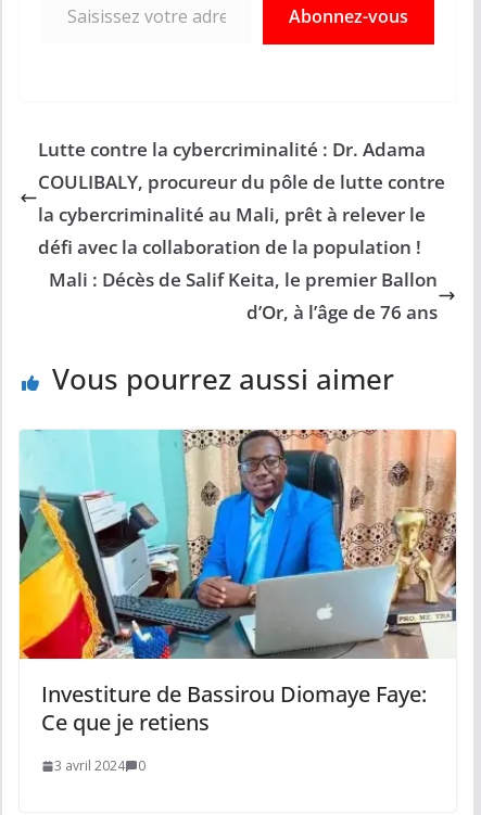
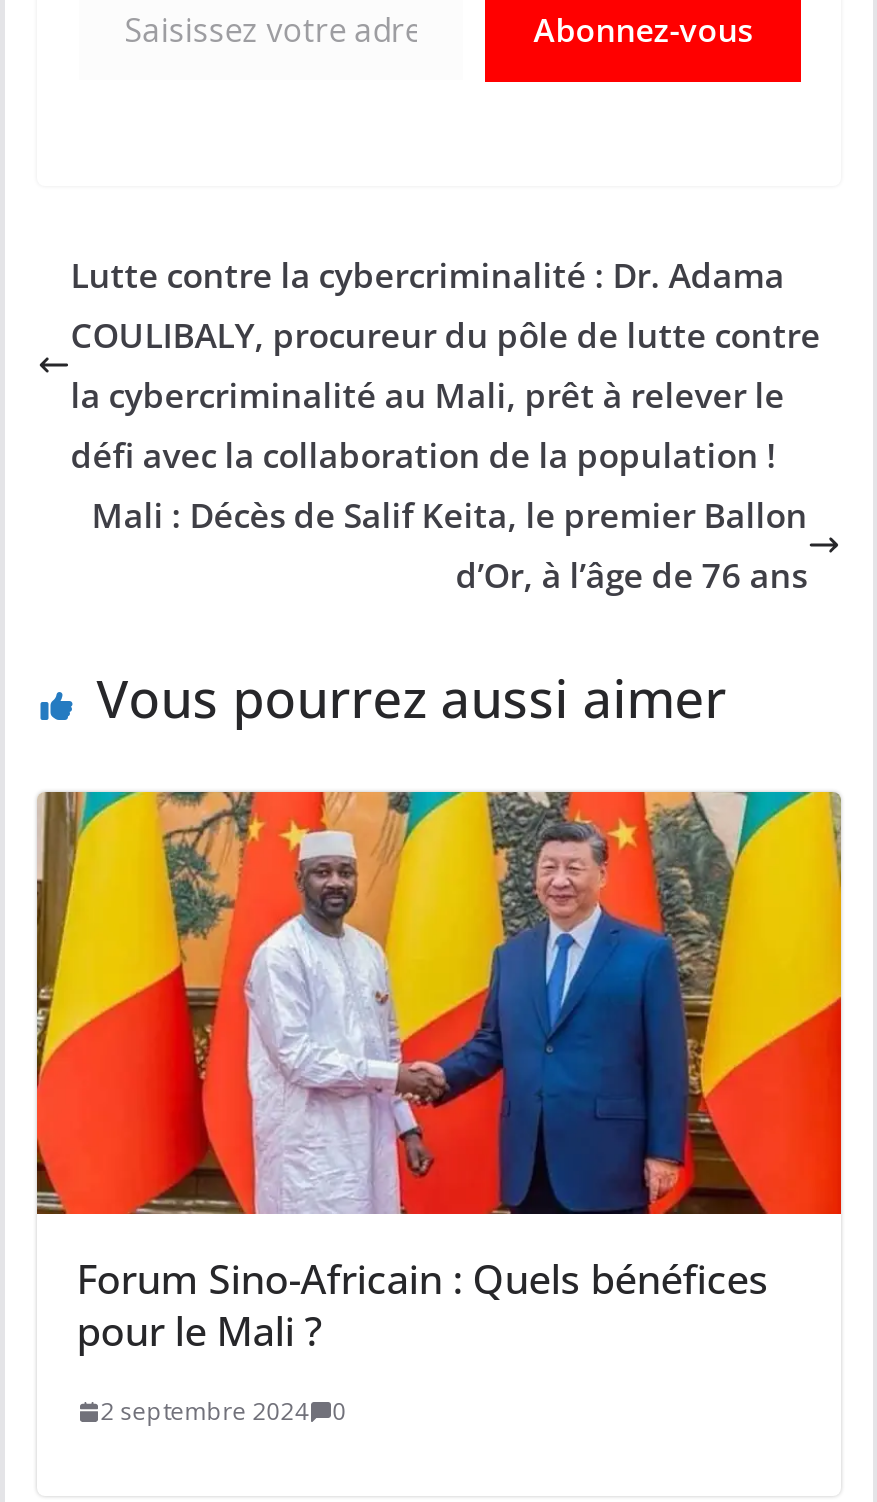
- [image]
- Investiture de Bassirou Diomaye Faye:
- Ce que je retiens
+ [image]
+ Forum Sino-Africain : Quels bénéfices
+ pour le Mali ?

- 3 avril 2024 0
+ 2 septembre 2024 0
